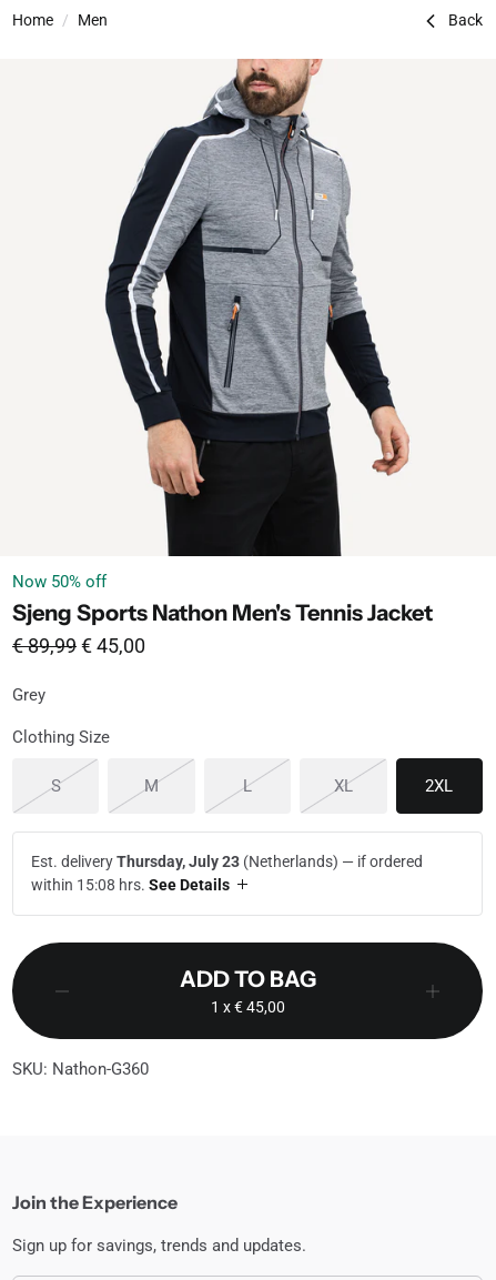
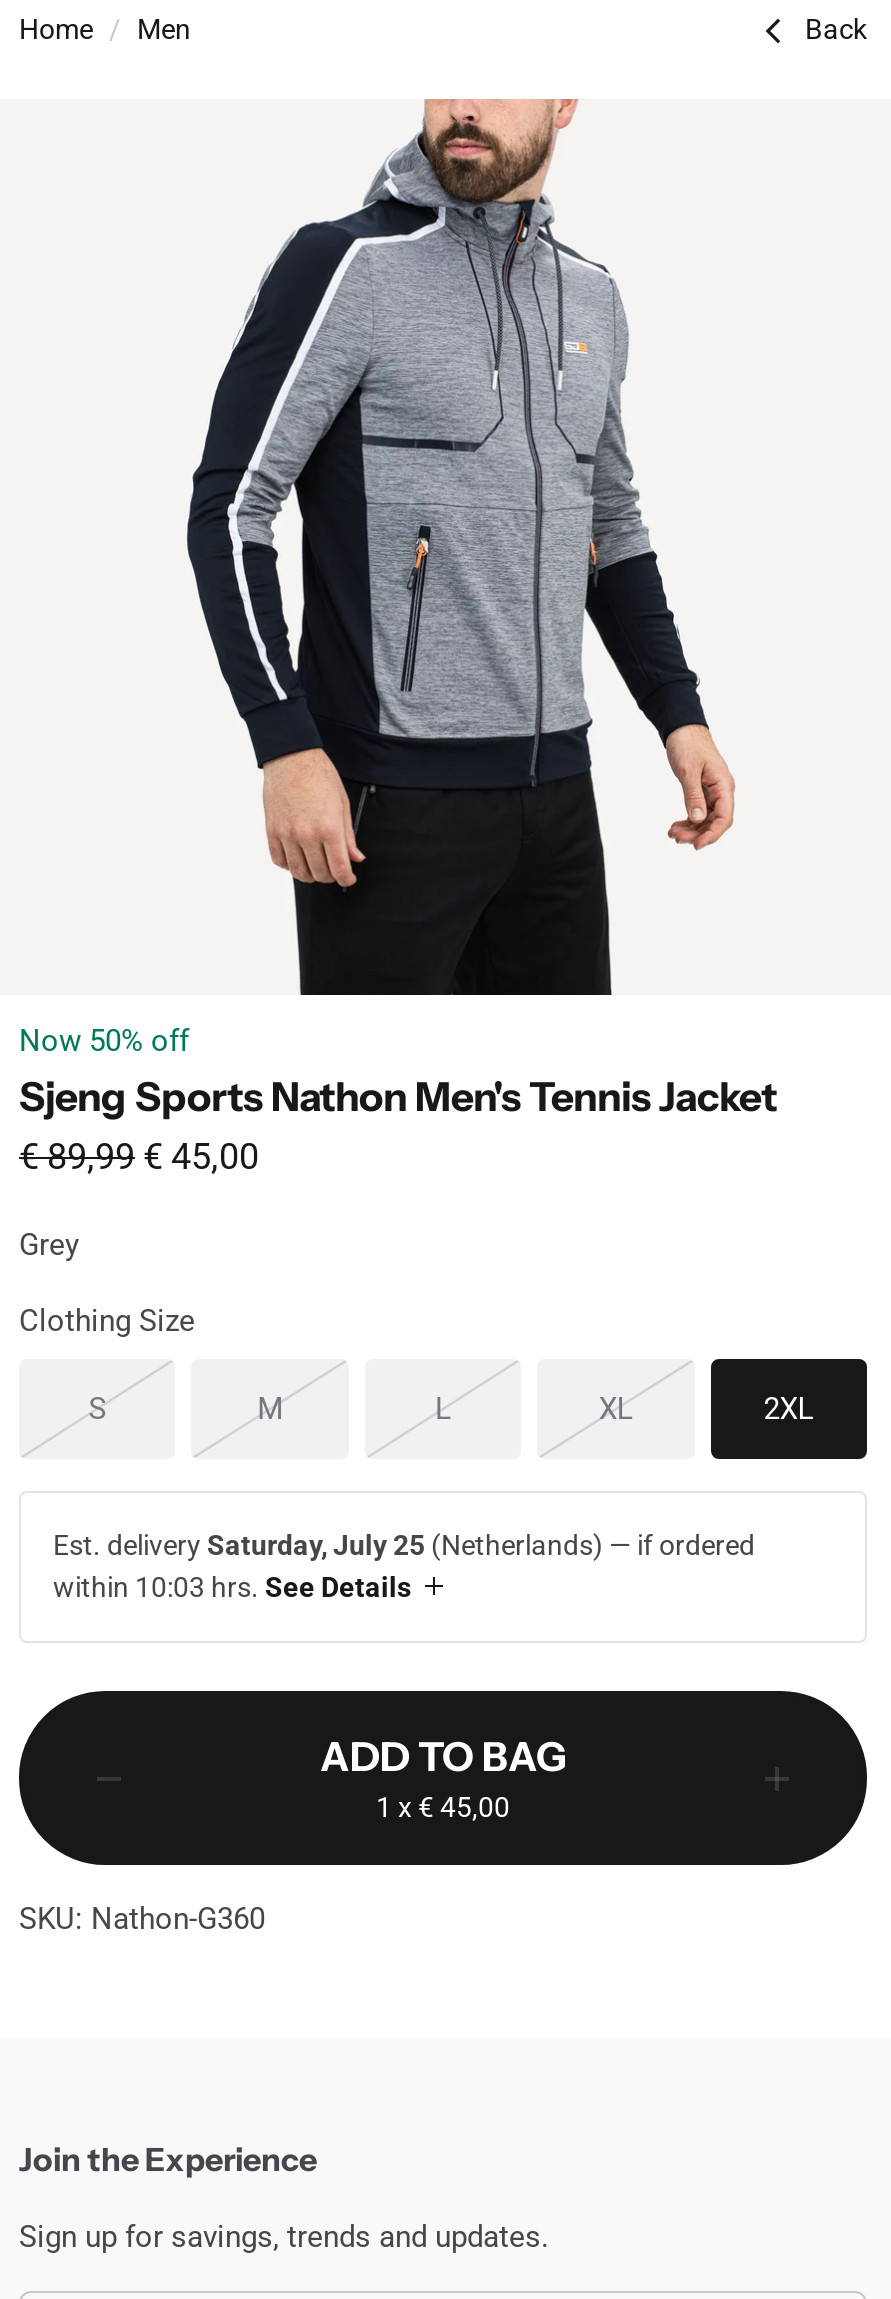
- Est. delivery Thursday, July 23 (Netherlands) — if ordered
+ Est. delivery Saturday, July 25 (Netherlands) — if ordered

- within 15:08 hrs. See Details
+ within 10:03 hrs. See Details
